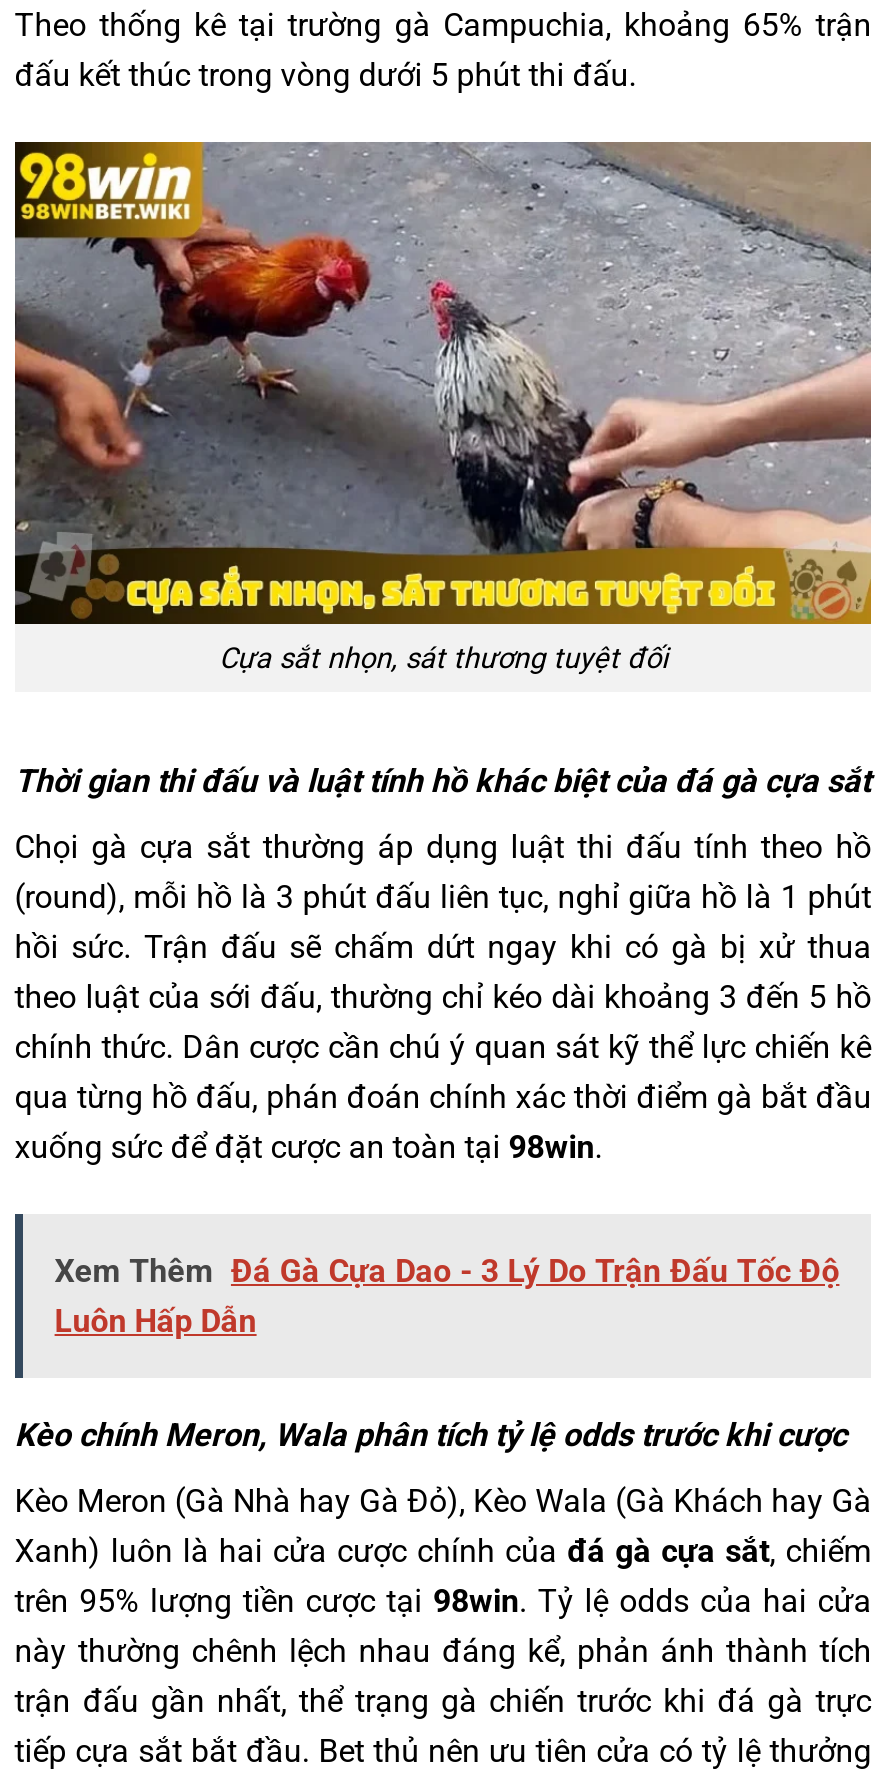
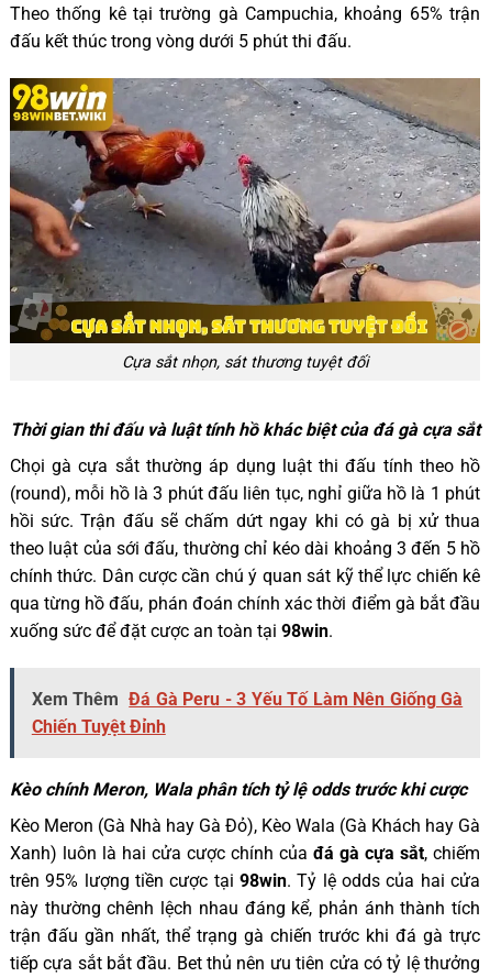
- Xem Thêm Đá Gà Cựa Dao - 3 Lý Do Trận Đấu Tốc Độ
- Luôn Hấp Dẫn
+ Xem Thêm Đá Gà Peru - 3 Yếu Tố Làm Nên Giống Gà
+ Chiến Tuyệt Đỉnh
